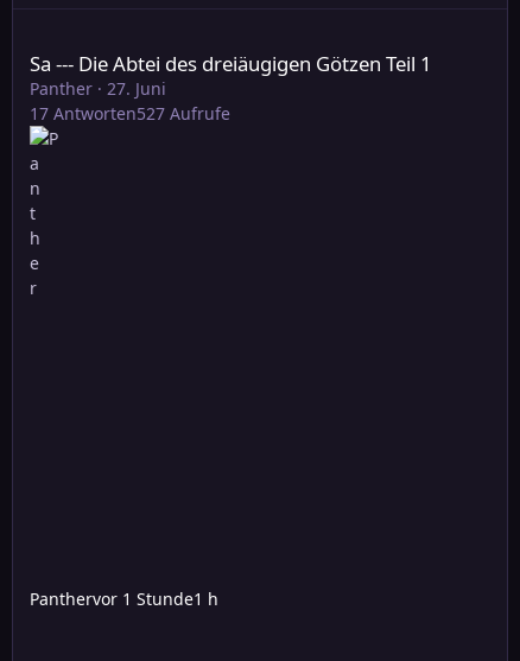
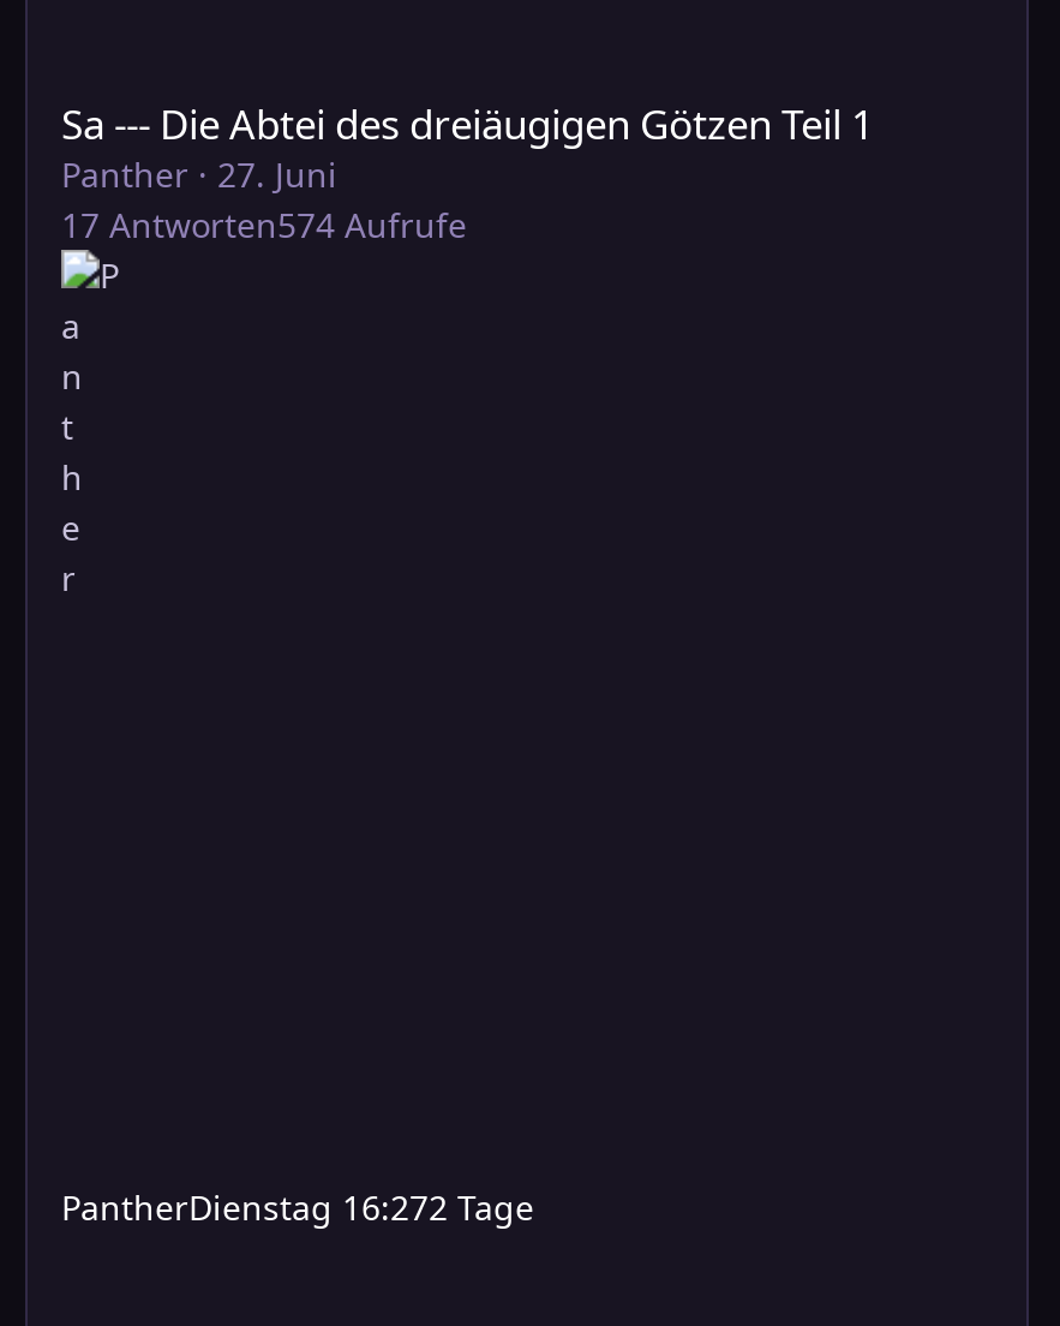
- 17 Antworten527 Aufrufe
+ 17 Antworten574 Aufrufe

- Panthervor 1 Stunde1 h
+ PantherDienstag 16:272 Tage
